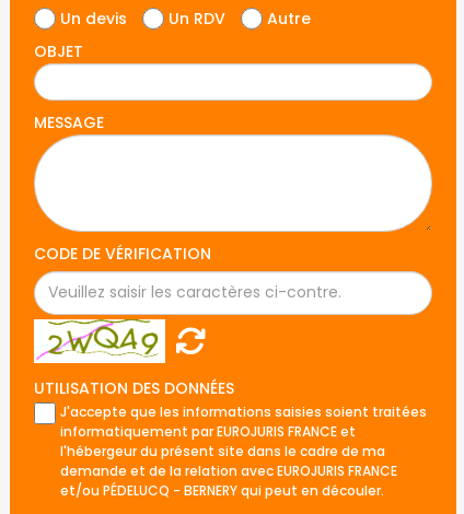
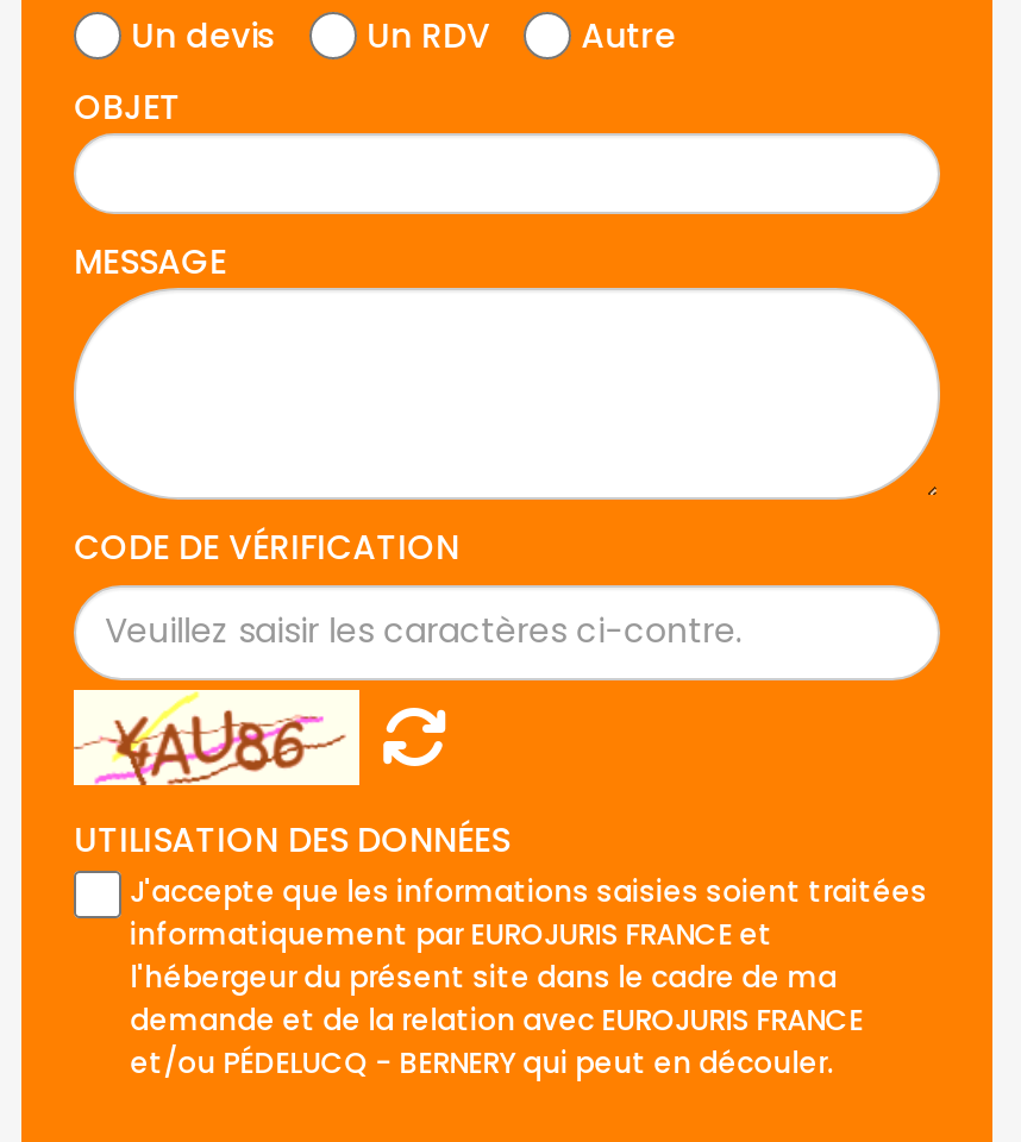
- [image]
+ [image]
